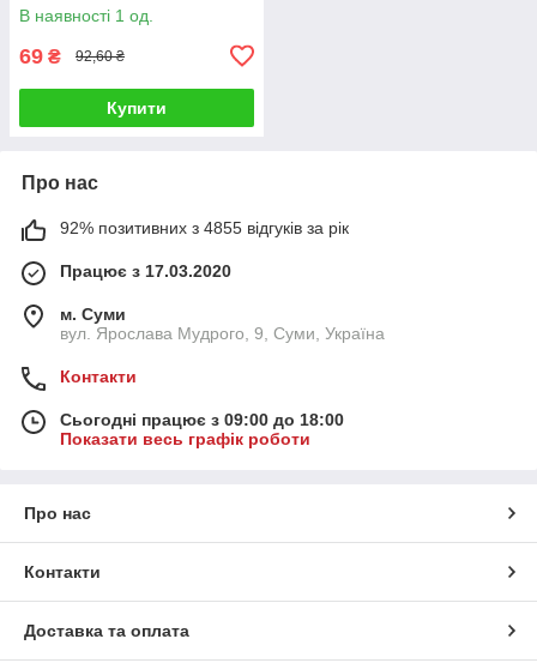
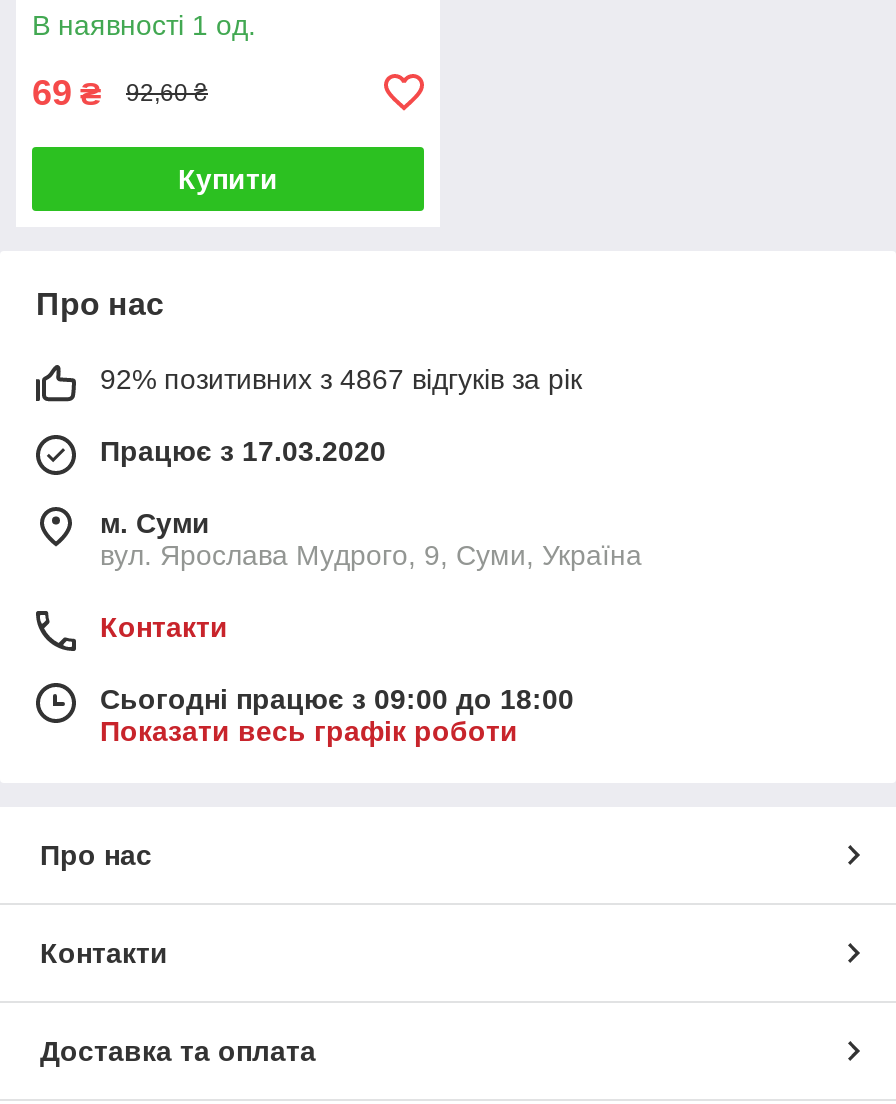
- 92% позитивних з 4855 відгуків за рік
+ 92% позитивних з 4867 відгуків за рік
